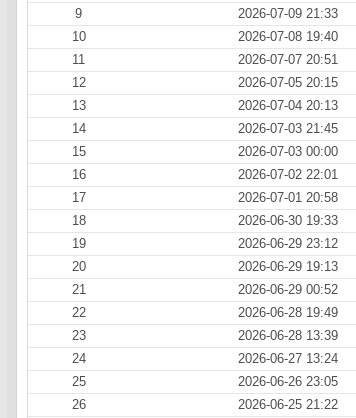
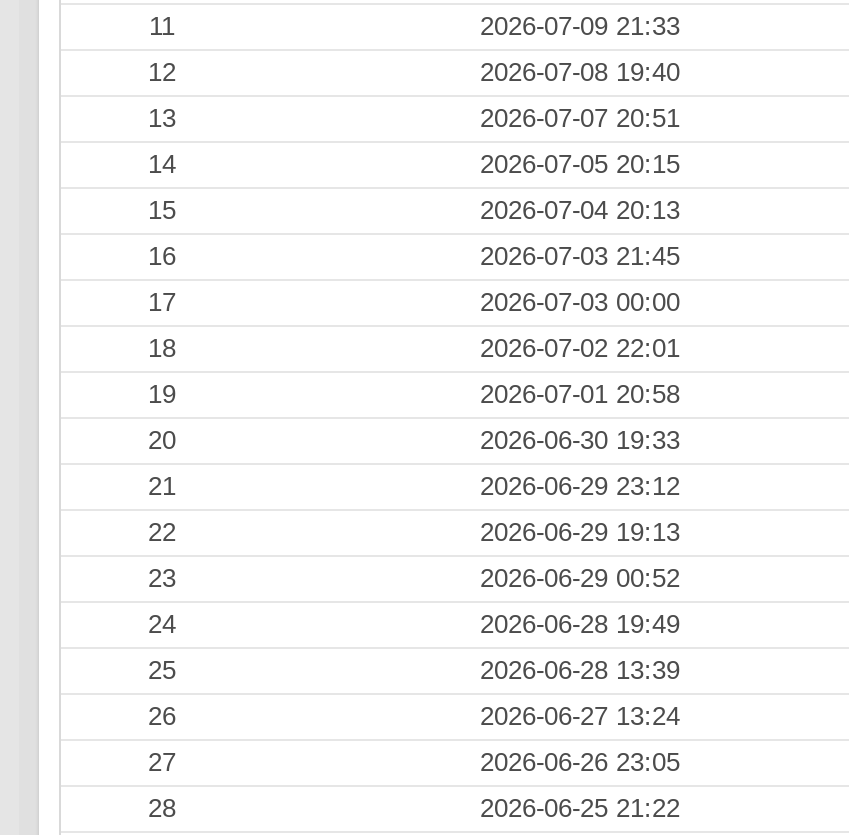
- 9
+ 11

- 10
+ 12

- 11
+ 13

- 12
+ 14

- 13
+ 15

- 14
+ 16

- 15
+ 17

- 16
+ 18

- 17
+ 19

- 18
+ 20

- 19
+ 21

- 20
+ 22

- 21
+ 23

- 22
+ 24

- 23
+ 25

- 24
+ 26

- 25
+ 27

- 26
+ 28
